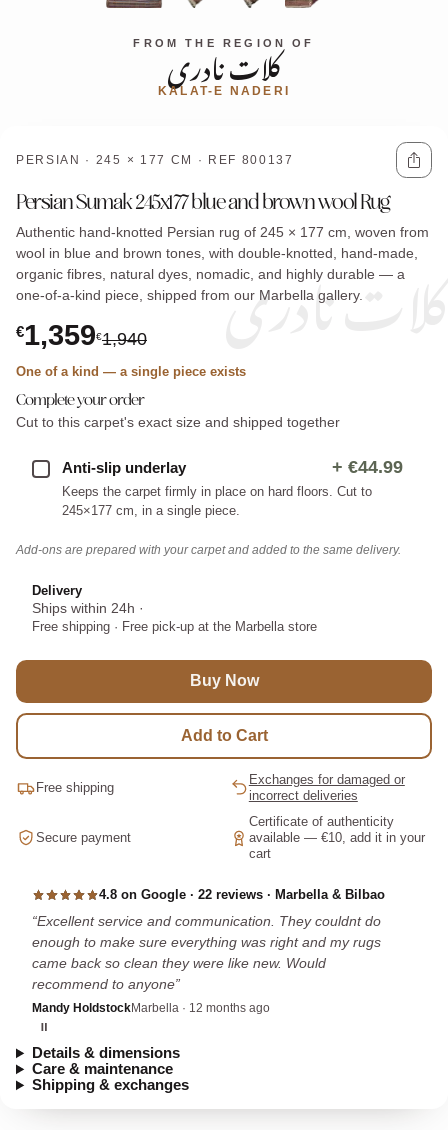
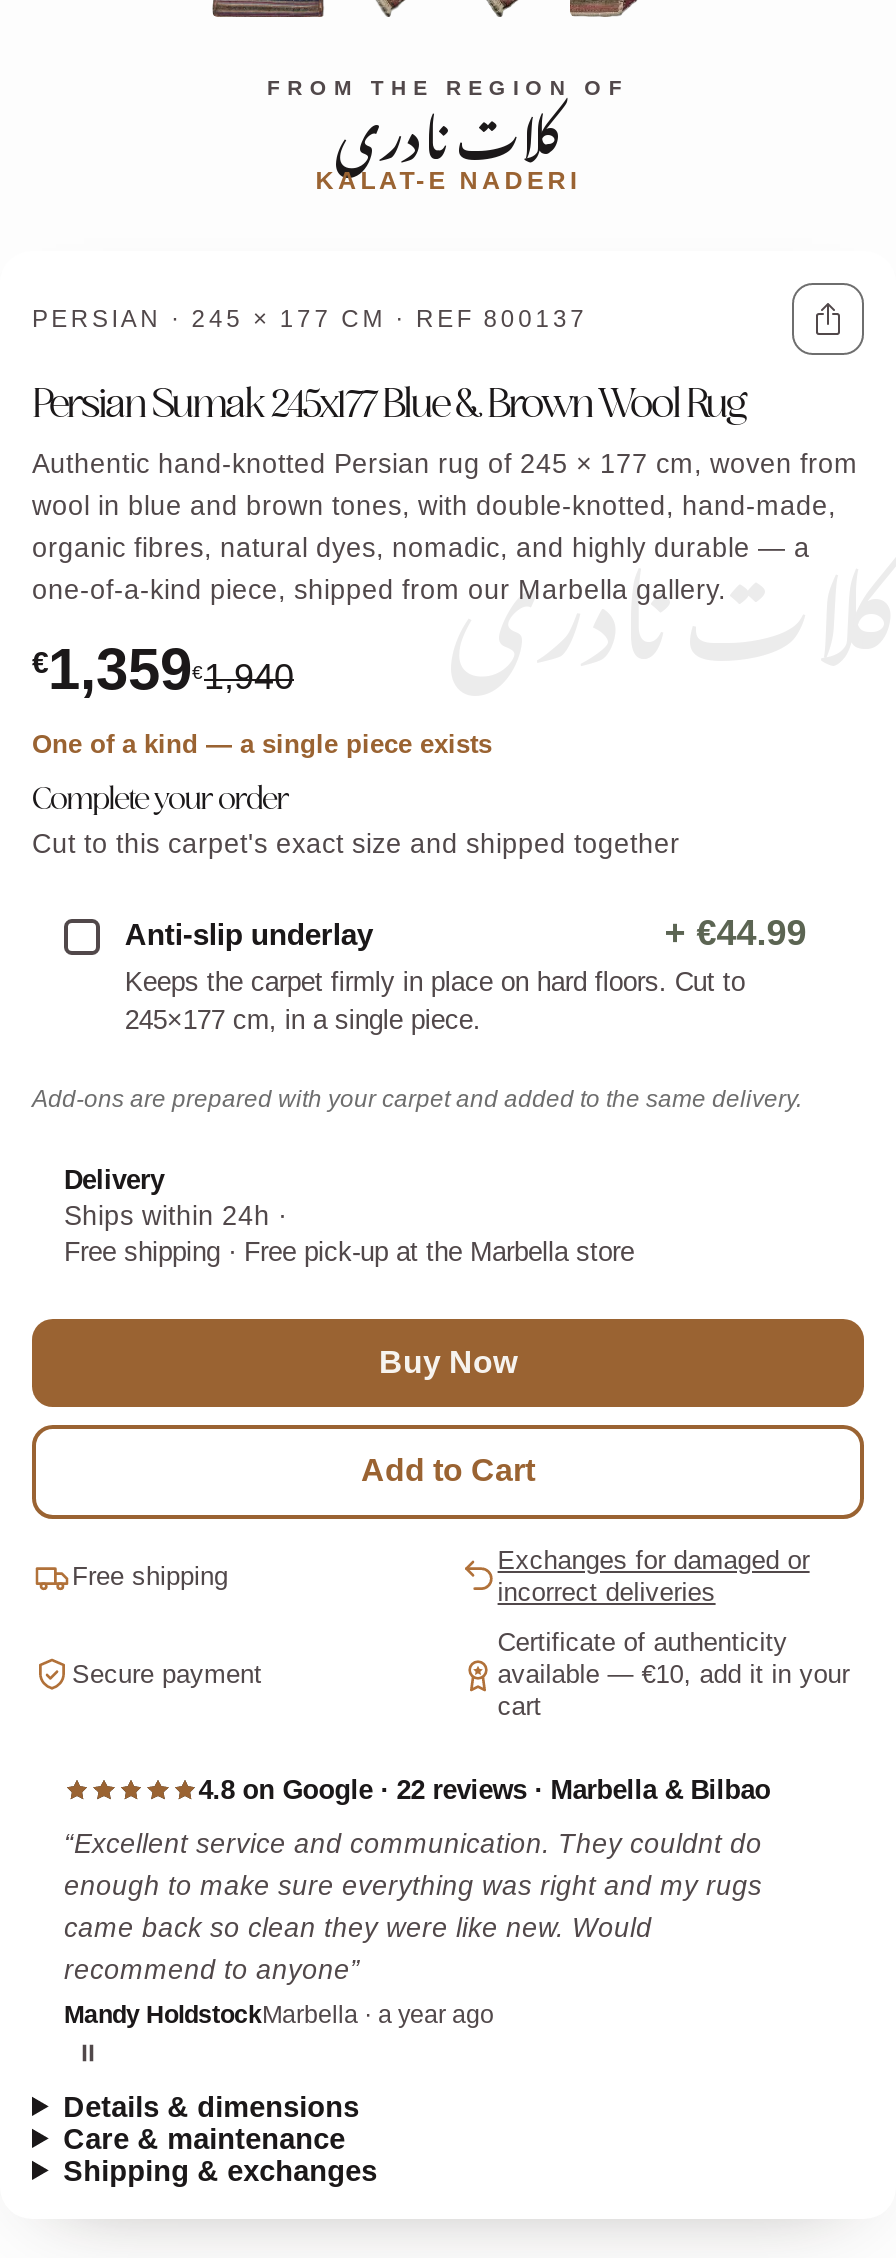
- Persian Sumak 245x177 blue and brown wool Rug
+ Persian Sumak 245x177 Blue & Brown Wool Rug

- Mandy HoldstockMarbella · 12 months ago
+ Mandy HoldstockMarbella · a year ago
